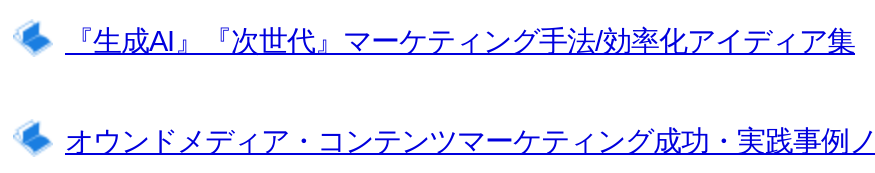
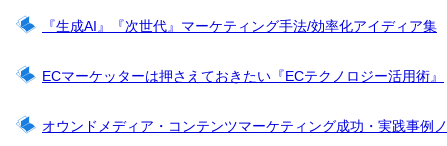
+ ECマーケッターは押さえておきたい『ECテクノロジー活用術』
